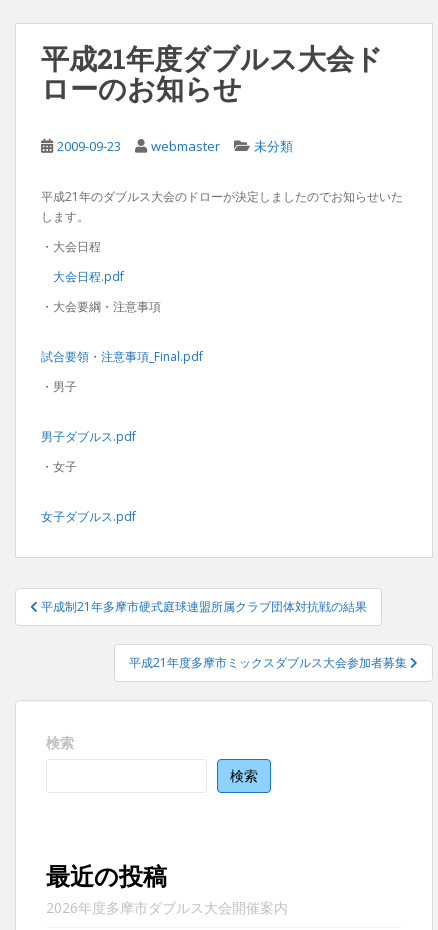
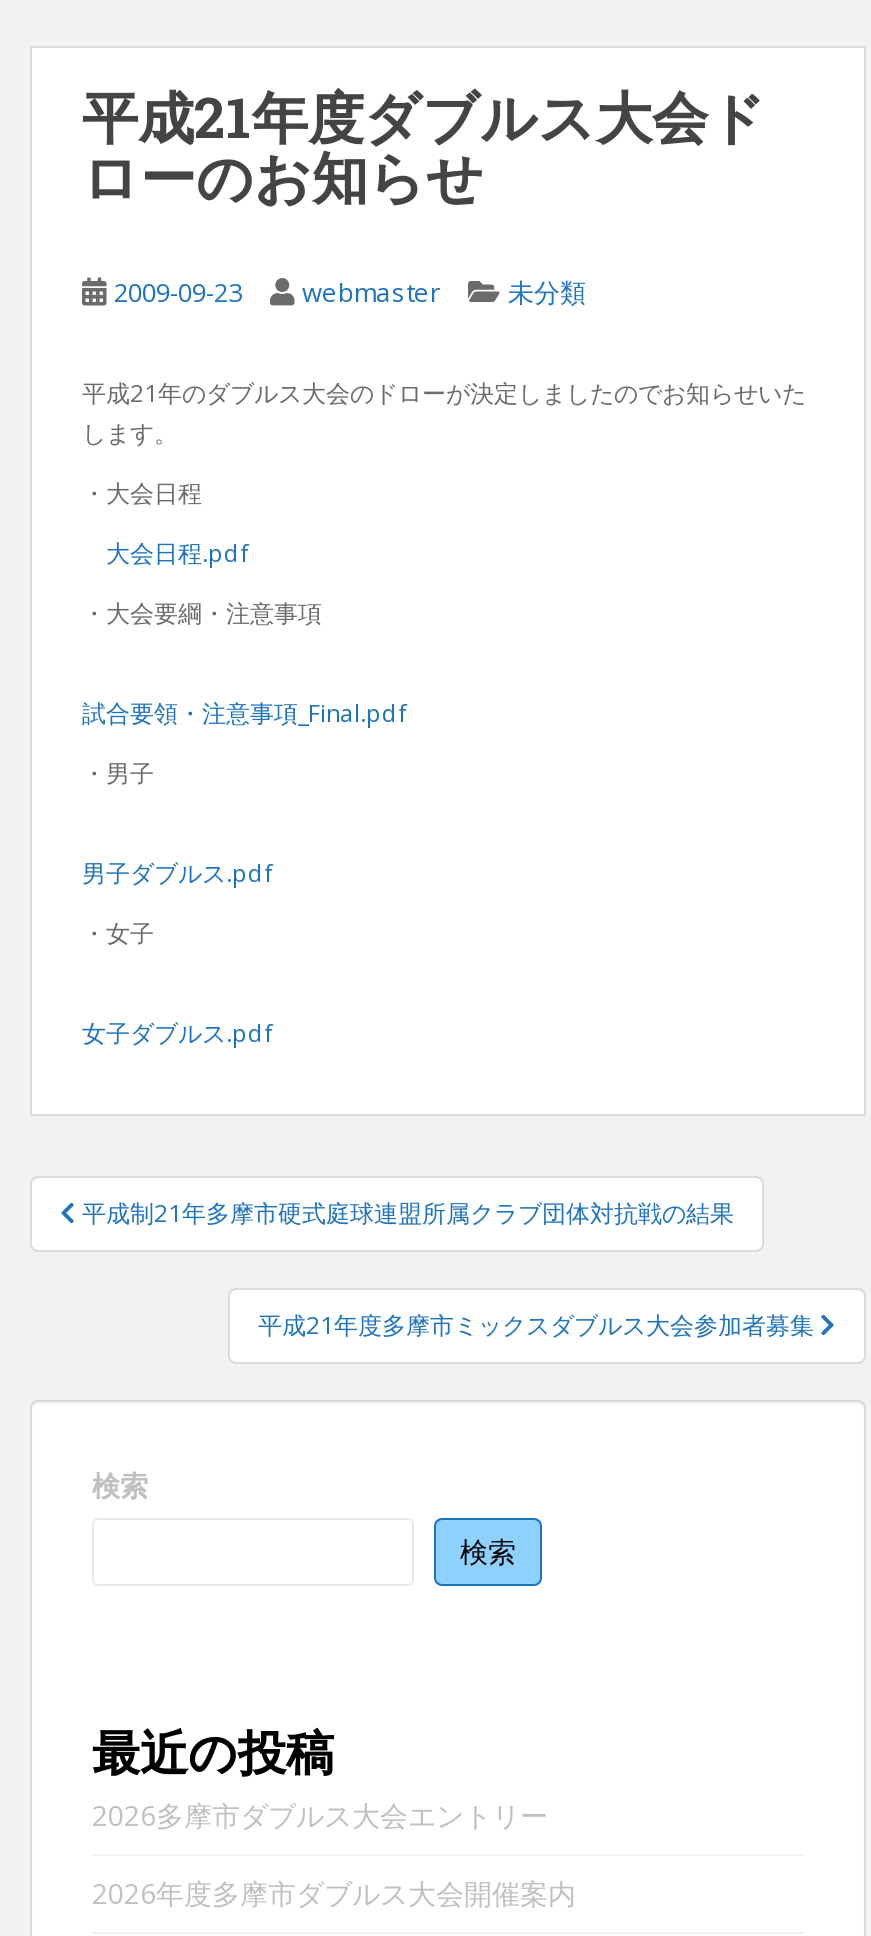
+ 2026多摩市ダブルス大会エントリー
